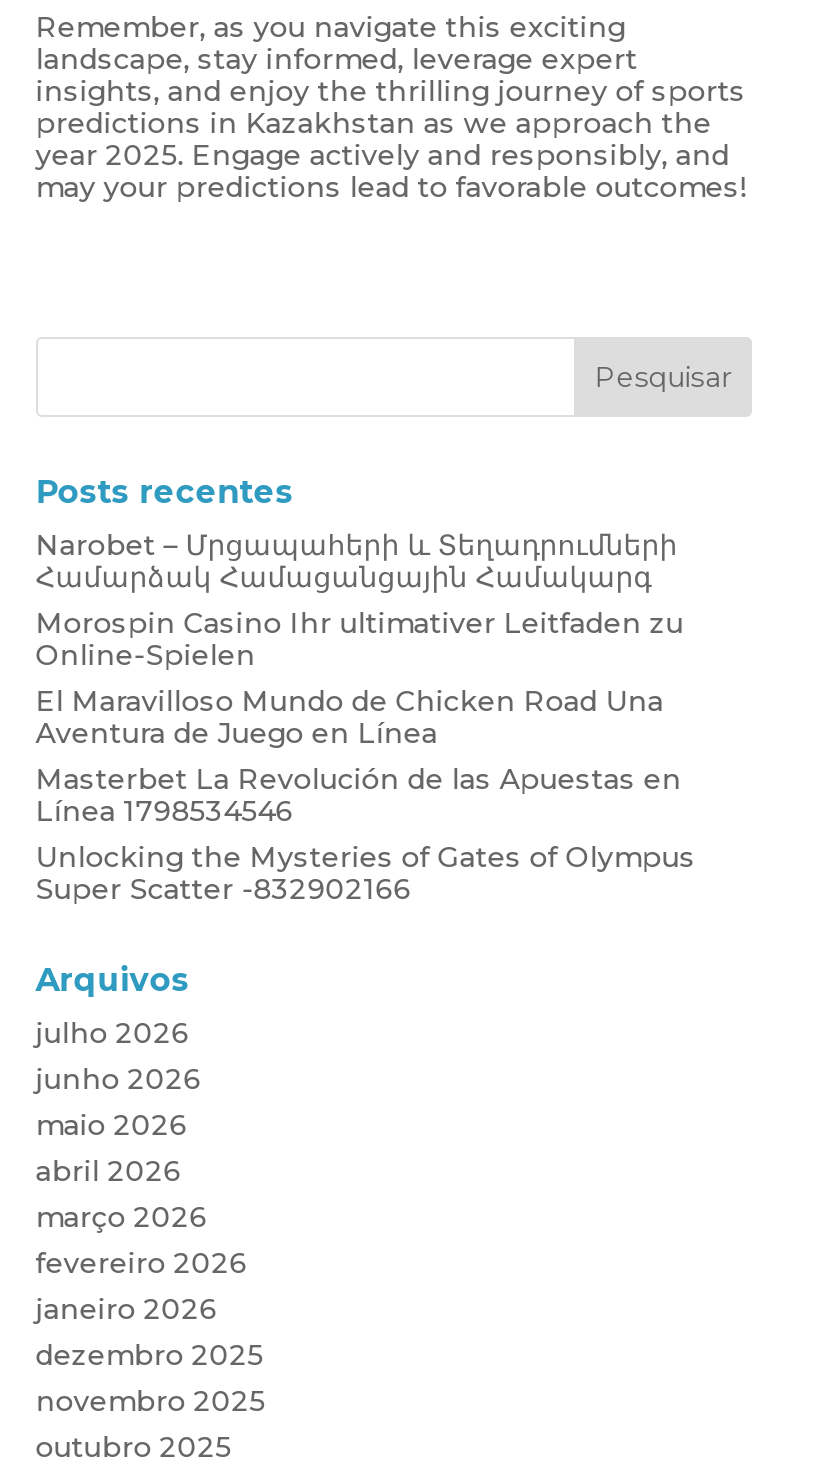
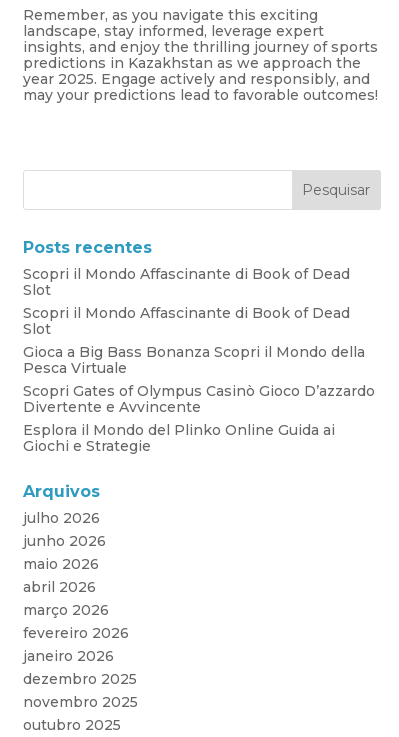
- Narobet – Մրցապահերի և Տեղադրումների
- Համարձակ Համացանցային Համակարգ
- Morospin Casino Ihr ultimativer Leitfaden zu
- Online-Spielen
- El Maravilloso Mundo de Chicken Road Una
- Aventura de Juego en Línea
- Masterbet La Revolución de las Apuestas en
- Línea 1798534546
- Unlocking the Mysteries of Gates of Olympus
- Super Scatter -832902166
+ Scopri il Mondo Affascinante di Book of Dead
+ Slot
+ Scopri il Mondo Affascinante di Book of Dead
+ Slot
+ Gioca a Big Bass Bonanza Scopri il Mondo della
+ Pesca Virtuale
+ Scopri Gates of Olympus Casinò Gioco D’azzardo
+ Divertente e Avvincente
+ Esplora il Mondo del Plinko Online Guida ai
+ Giochi e Strategie
